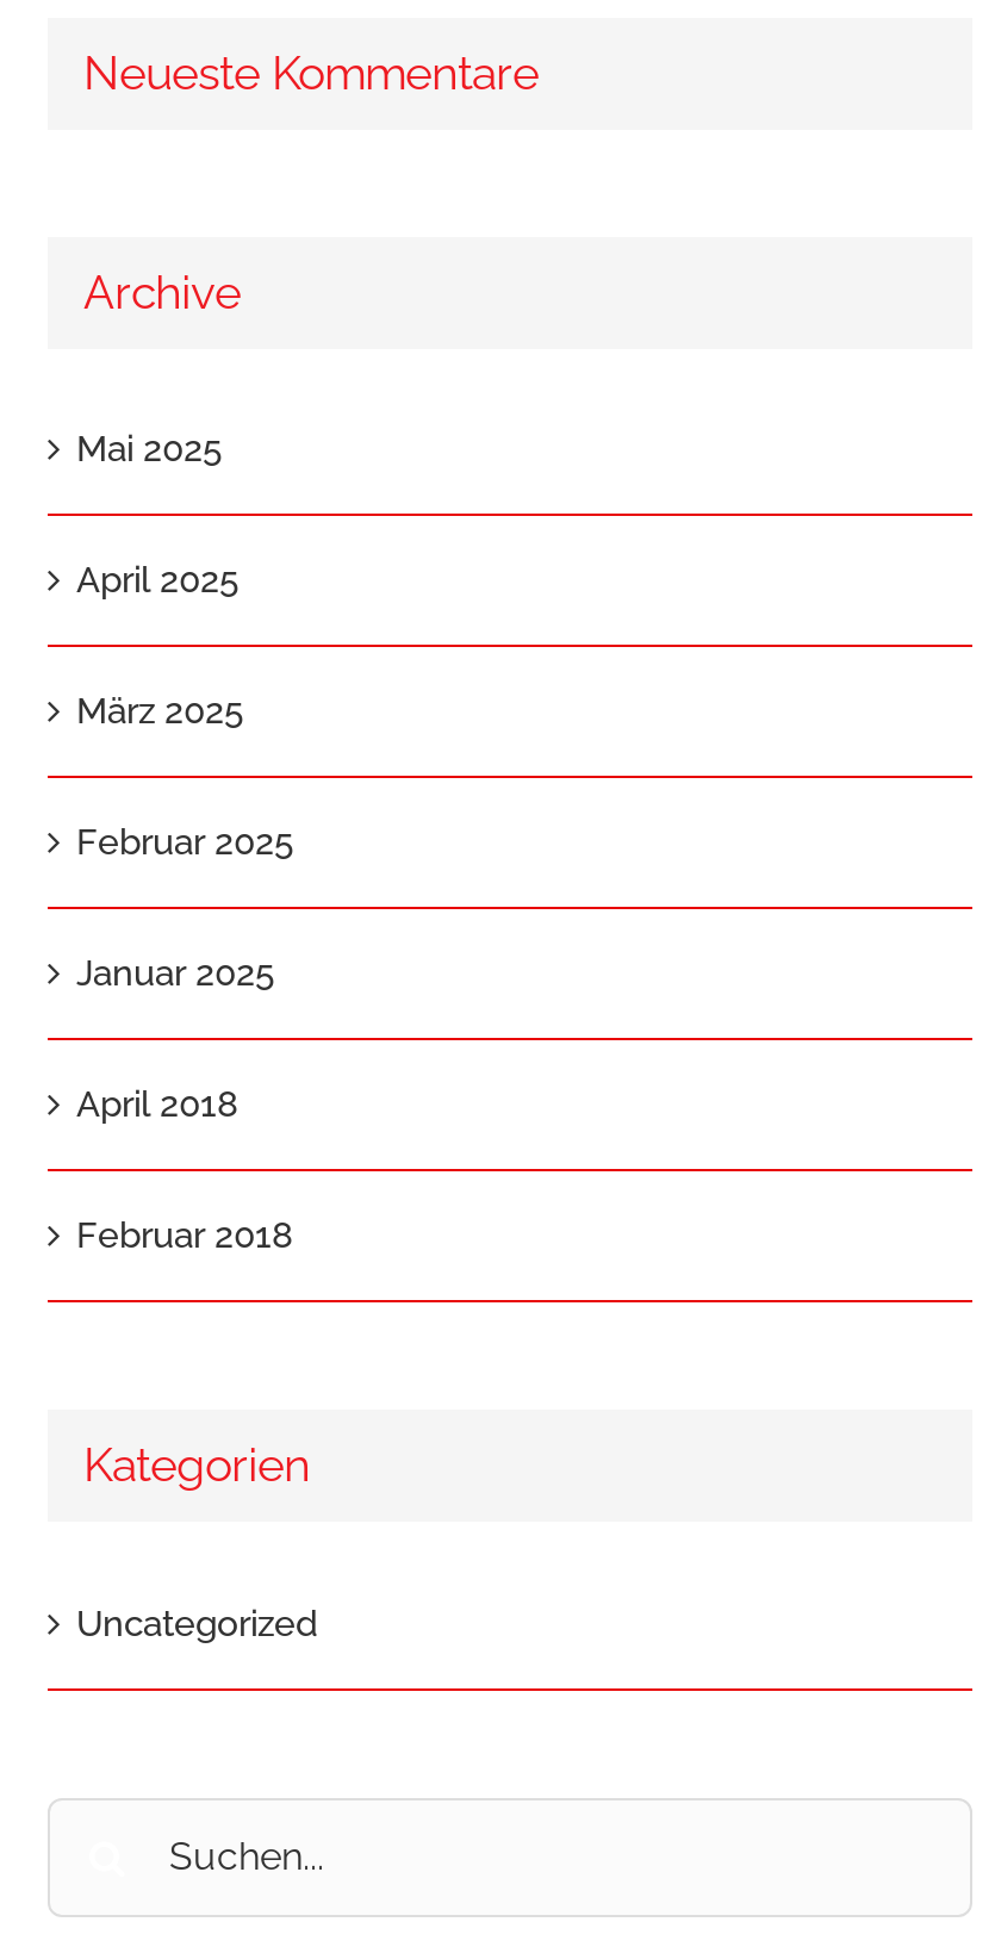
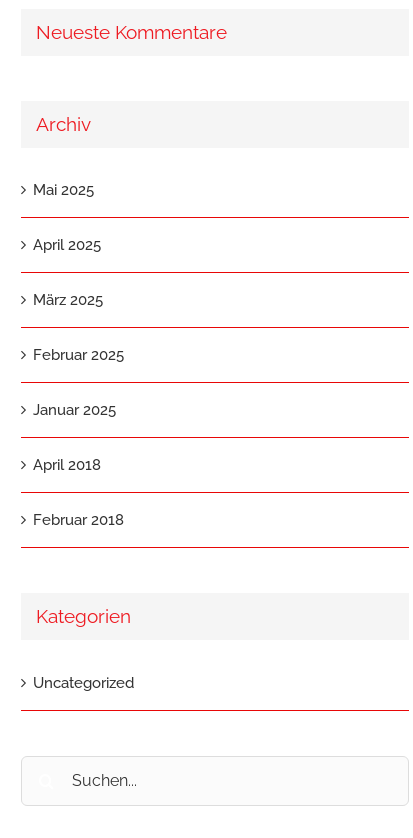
- Archive
+ Archiv
